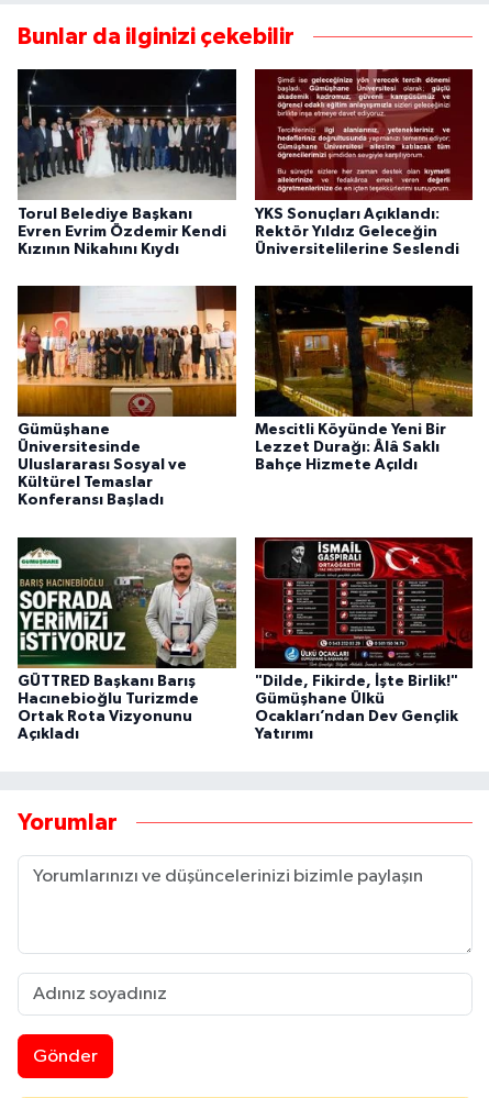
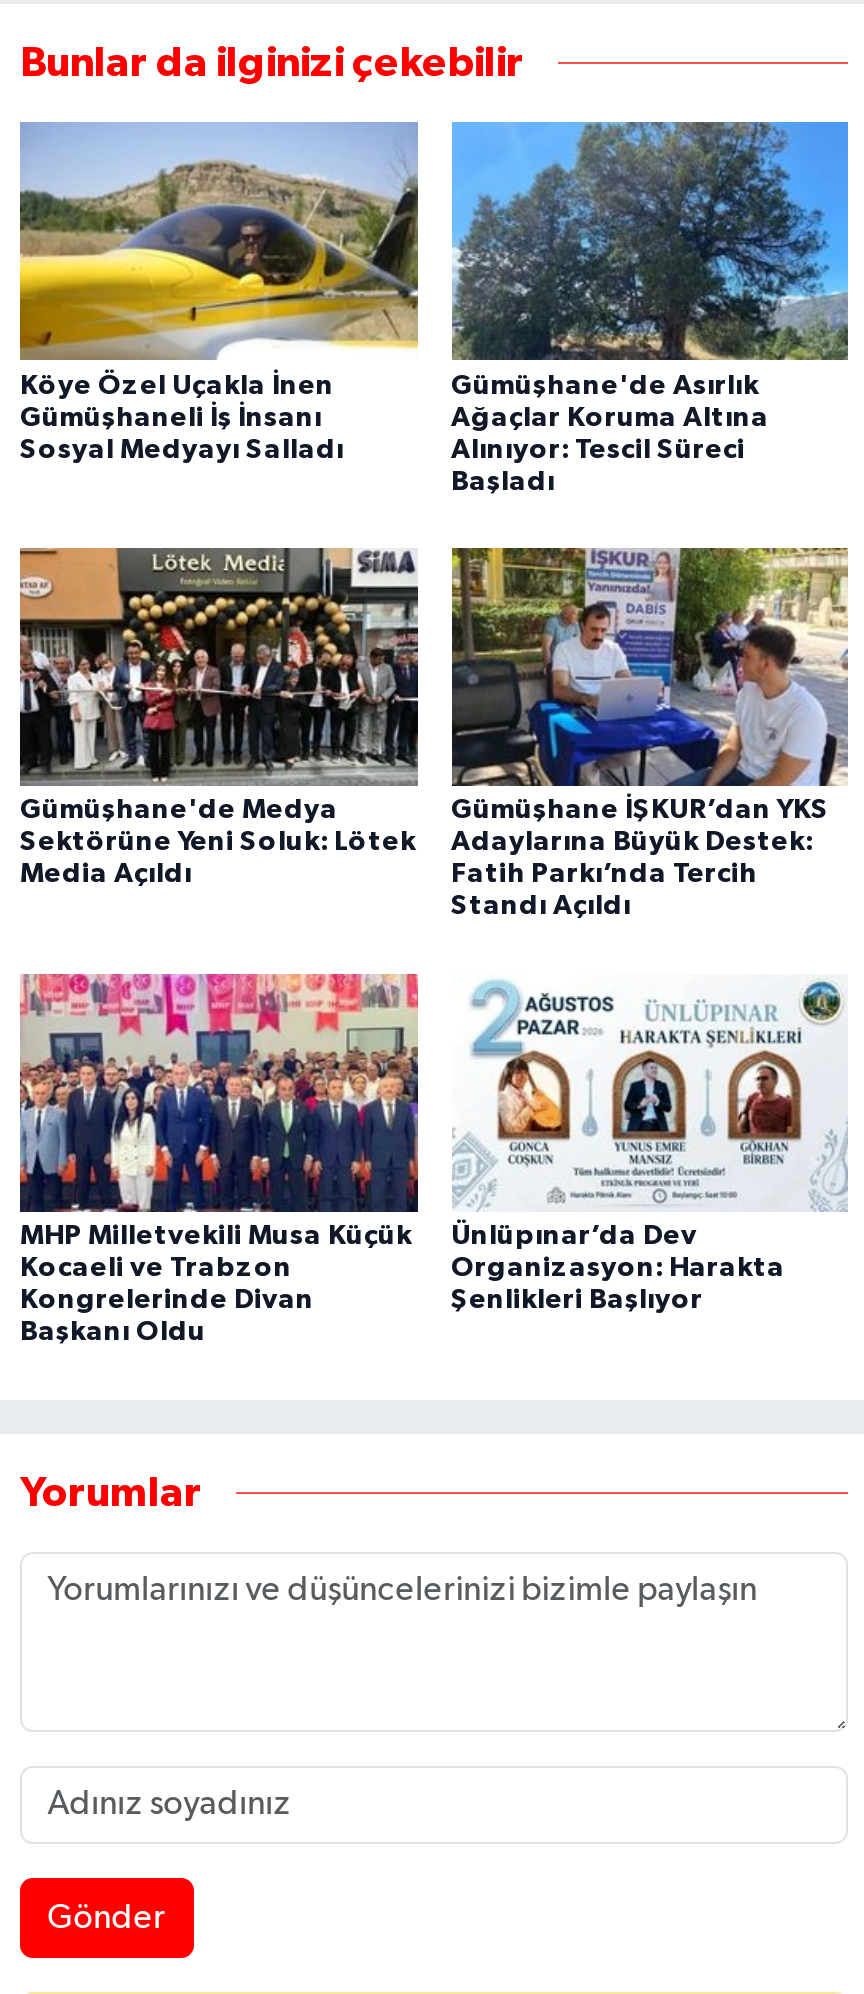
- [image]
- Torul Belediye Başkanı
- Evren Evrim Özdemir Kendi
- Kızının Nikahını Kıydı
+ [image]
+ Köye Özel Uçakla İnen
+ Gümüşhaneli İş İnsanı
+ Sosyal Medyayı Salladı

- [image]
- YKS Sonuçları Açıklandı:
- Rektör Yıldız Geleceğin
- Üniversitelilerine Seslendi
+ [image]
+ Gümüşhane'de Asırlık
+ Ağaçlar Koruma Altına
+ Alınıyor: Tescil Süreci
+ Başladı

- [image]
- Gümüşhane
- Üniversitesinde
- Uluslararası Sosyal ve
- Kültürel Temaslar
- Konferansı Başladı
+ [image]
+ Gümüşhane'de Medya
+ Sektörüne Yeni Soluk: Lötek
+ Media Açıldı

- [image]
- Mescitli Köyünde Yeni Bir
- Lezzet Durağı: Âlâ Saklı
- Bahçe Hizmete Açıldı
+ [image]
+ Gümüşhane İŞKUR’dan YKS
+ Adaylarına Büyük Destek:
+ Fatih Parkı’nda Tercih
+ Standı Açıldı

- [image]
- GÜTTRED Başkanı Barış
- Hacınebioğlu Turizmde
- Ortak Rota Vizyonunu
- Açıkladı
+ [image]
+ MHP Milletvekili Musa Küçük
+ Kocaeli ve Trabzon
+ Kongrelerinde Divan
+ Başkanı Oldu

- [image]
- "Dilde, Fikirde, İşte Birlik!"
- Gümüşhane Ülkü
- Ocakları’ndan Dev Gençlik
- Yatırımı
+ [image]
+ Ünlüpınar’da Dev
+ Organizasyon: Harakta
+ Şenlikleri Başlıyor
